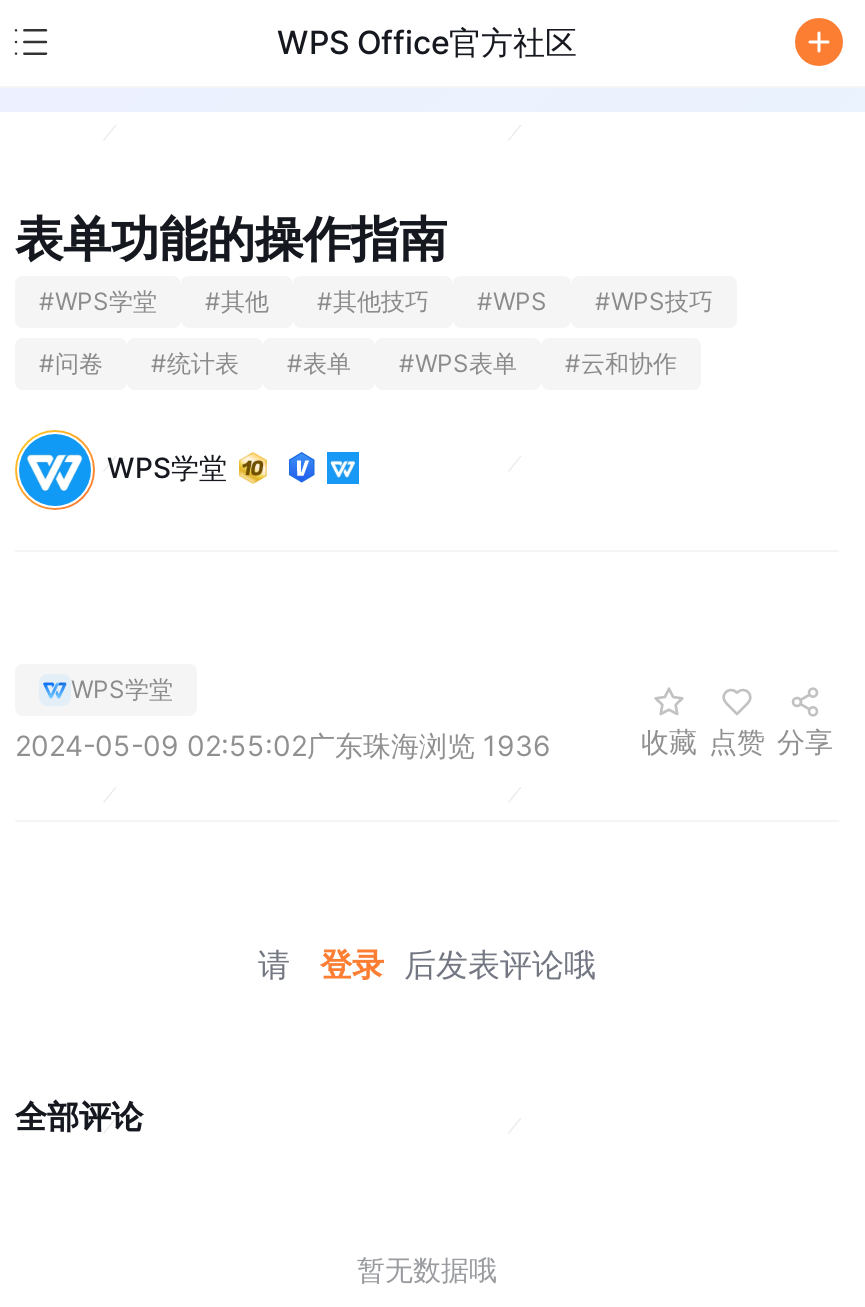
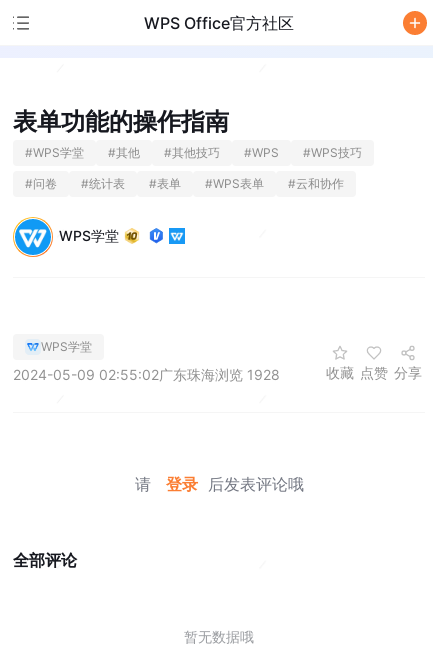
- 2024-05-09 02:55:02广东珠海浏览 1936
+ 2024-05-09 02:55:02广东珠海浏览 1928
